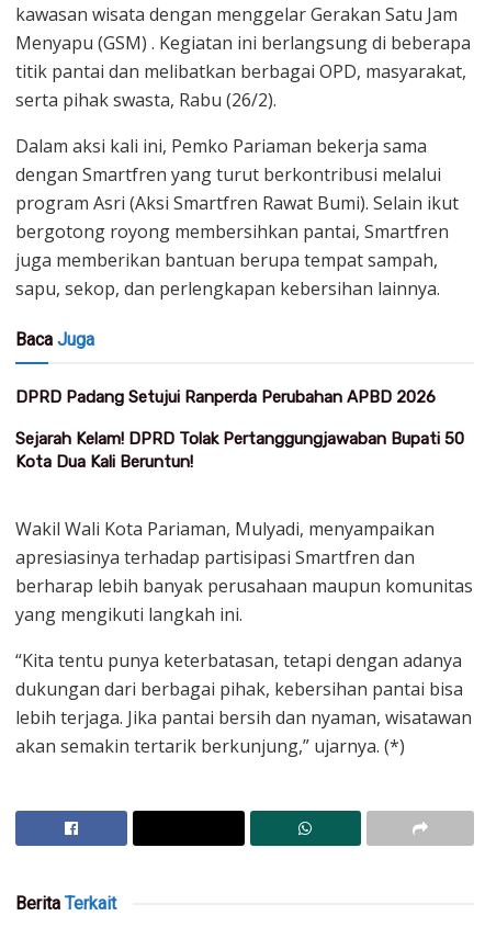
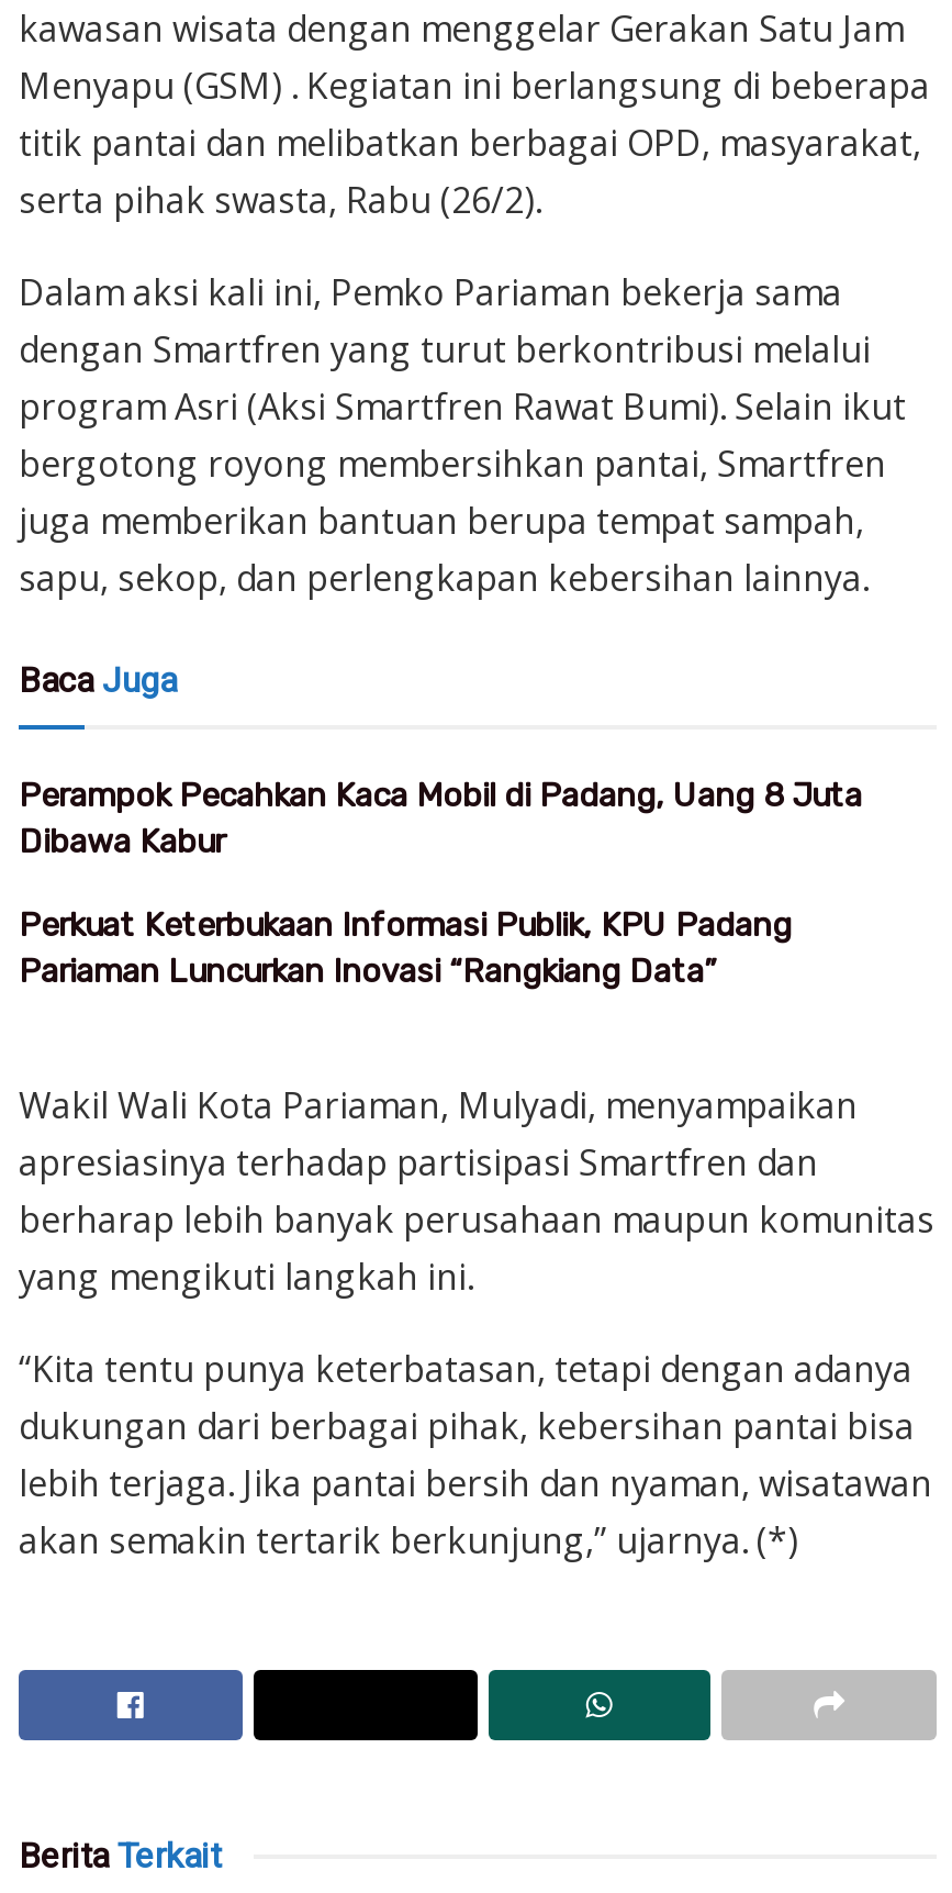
- DPRD Padang Setujui Ranperda Perubahan APBD 2026
+ Perampok Pecahkan Kaca Mobil di Padang, Uang 8 Juta
+ Dibawa Kabur

- Sejarah Kelam! DPRD Tolak Pertanggungjawaban Bupati 50
- Kota Dua Kali Beruntun!
+ Perkuat Keterbukaan Informasi Publik, KPU Padang
+ Pariaman Luncurkan Inovasi “Rangkiang Data”
